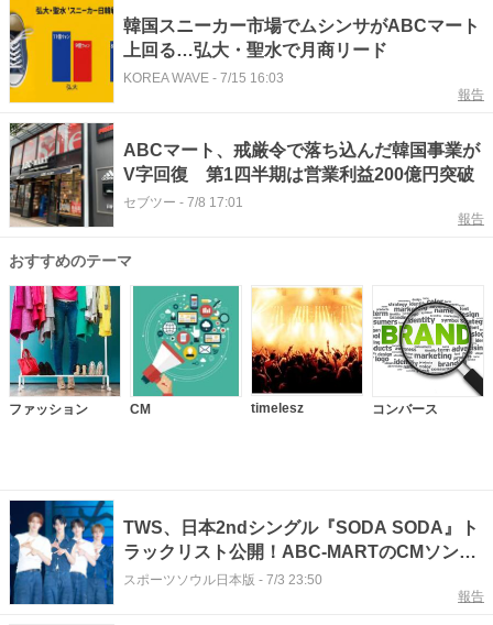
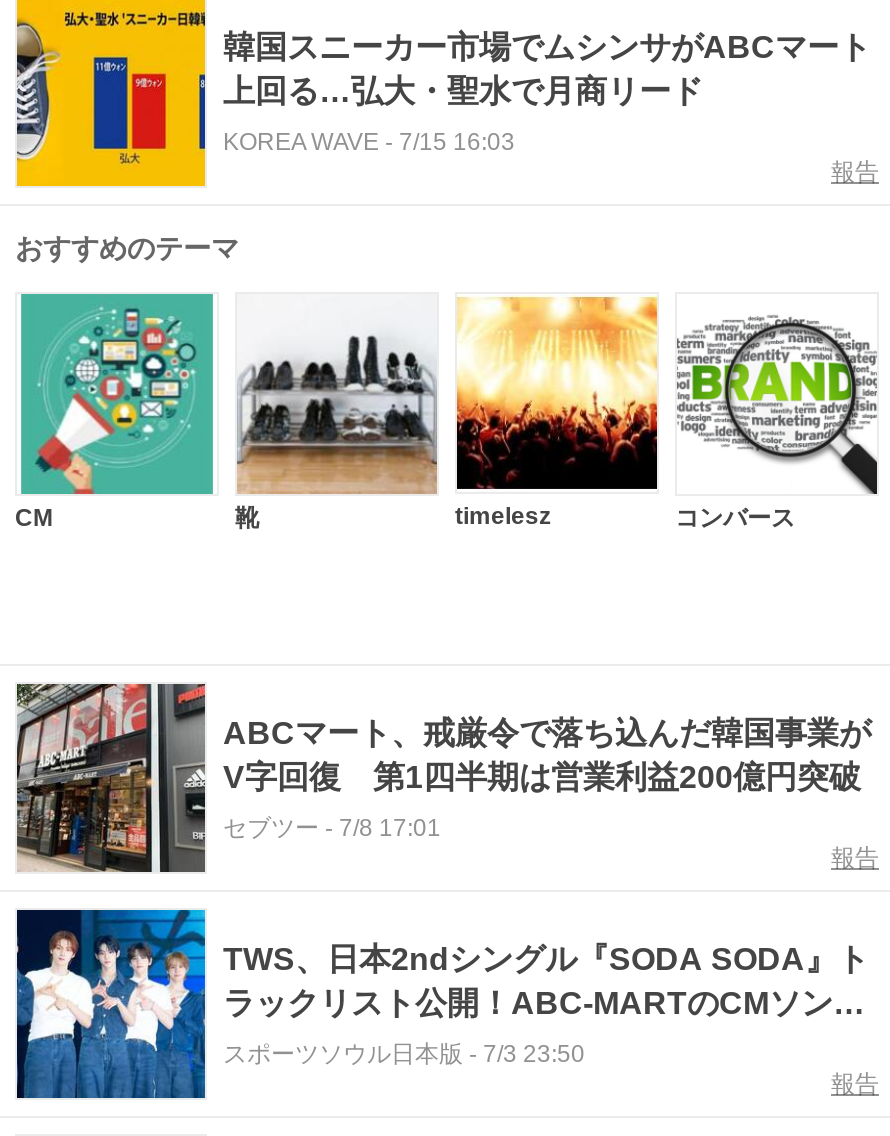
+ [image]
+ 靴

+ [image]

moved down: [image] | ABCマート、戒厳令で落ち込んだ韓国事業が | V字回復 第1四半期は営業利益200億円突破 | セブツー- 7/8 17:01 | 報告

moved up: おすすめのテーマ

- [image]
- ファッション

moved up: [image] | CM | timelesz | コンバース

- [image]
